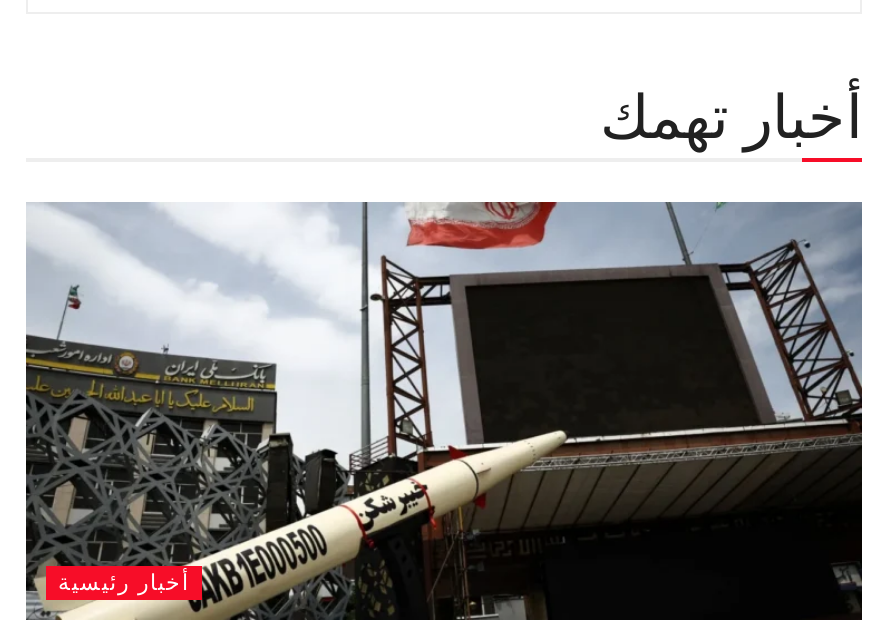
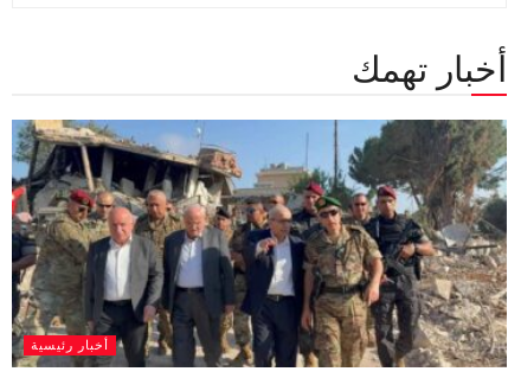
- [image]
+ [image]
